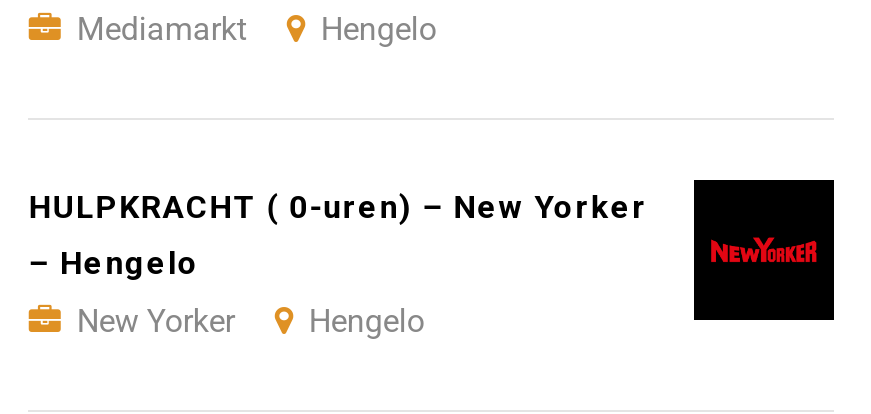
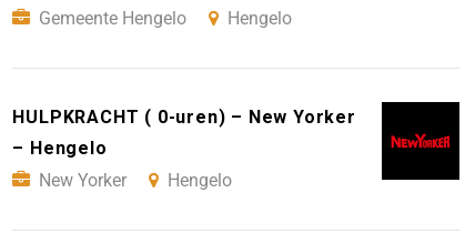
- Mediamarkt
+ Gemeente Hengelo
